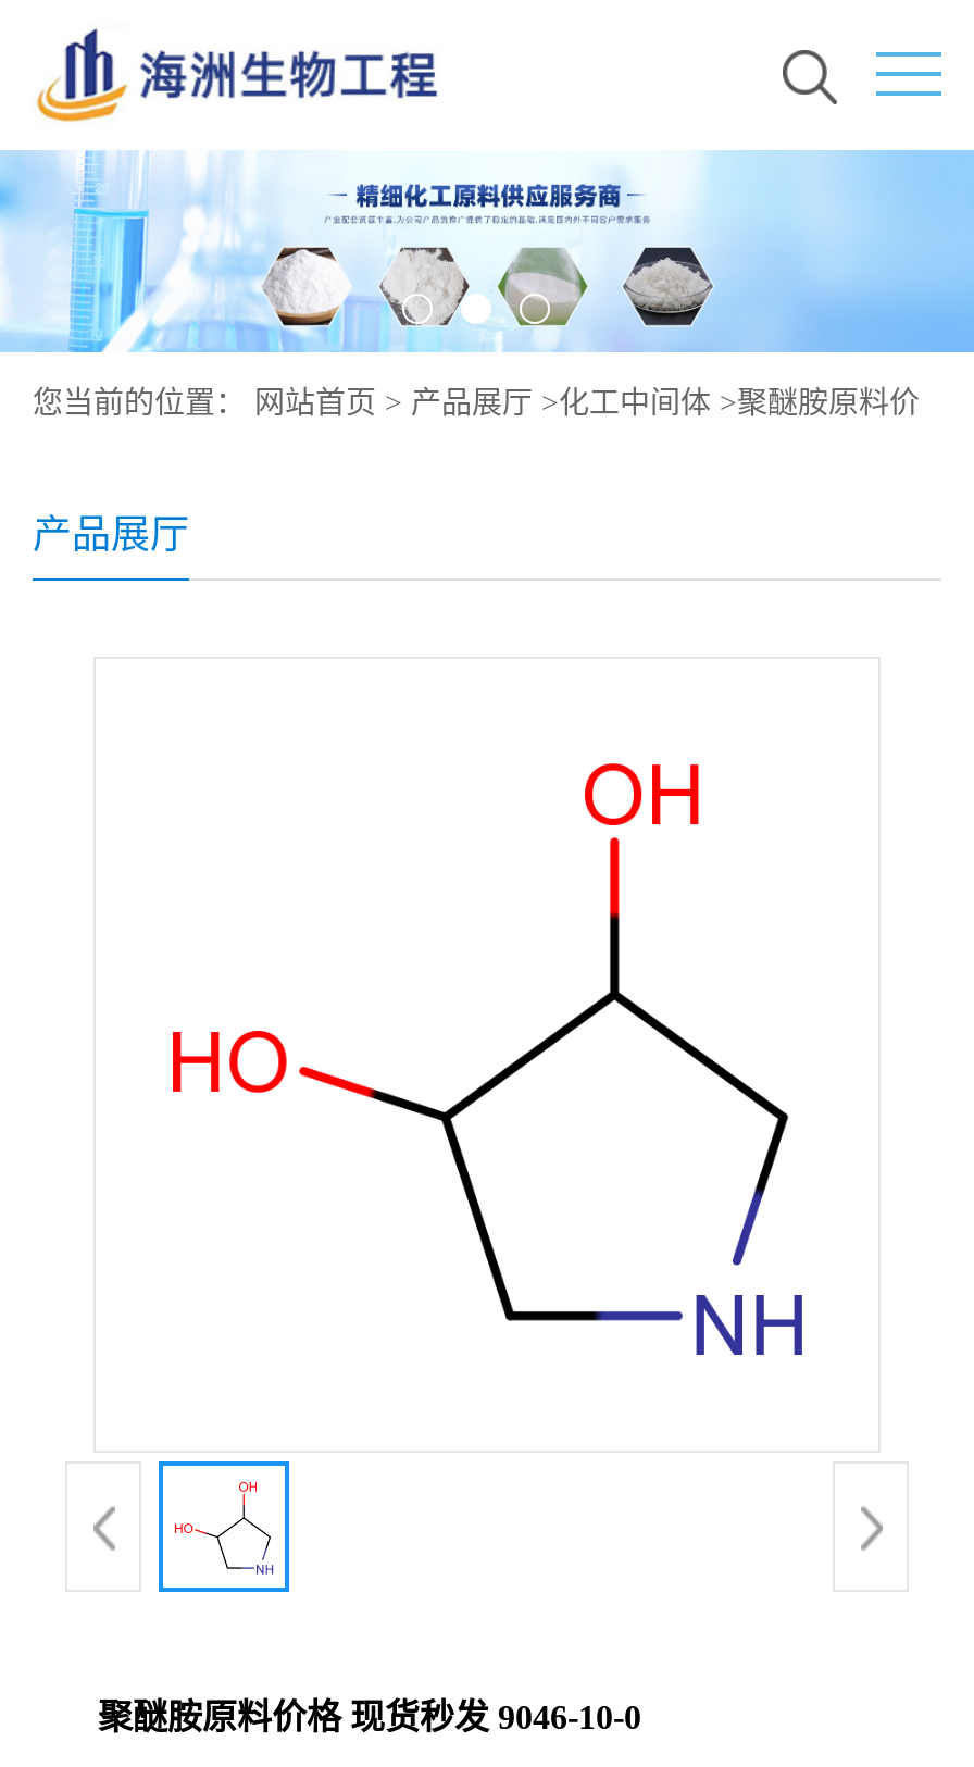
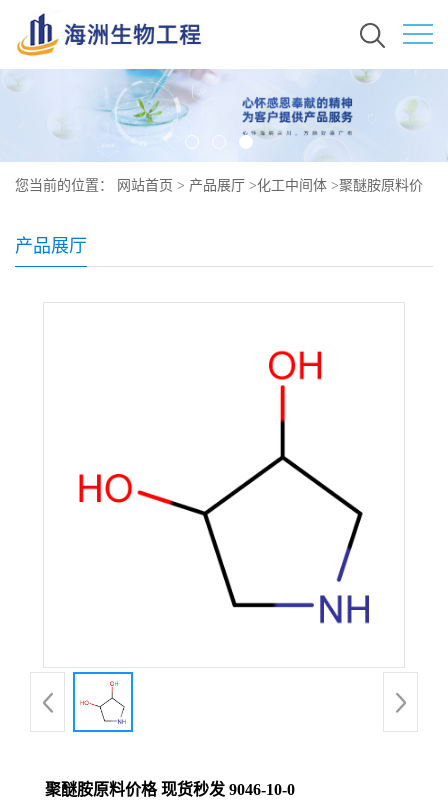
- [image]
+ [image]
